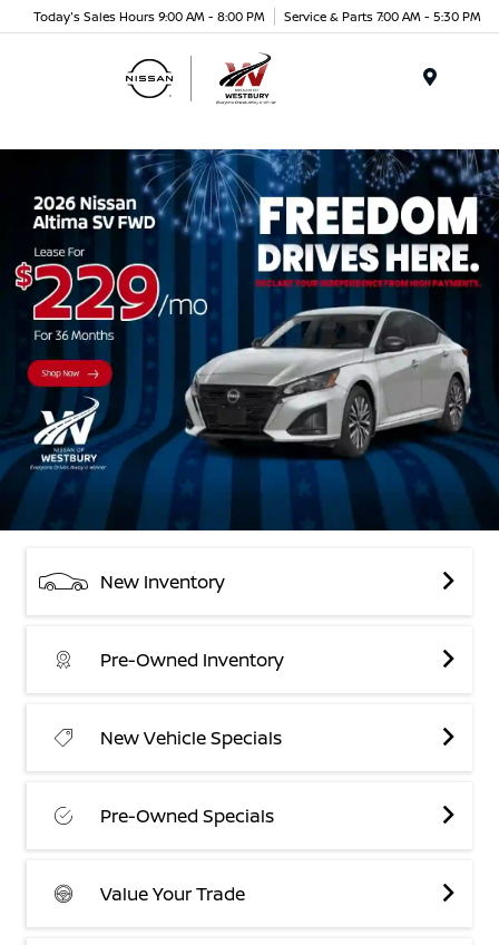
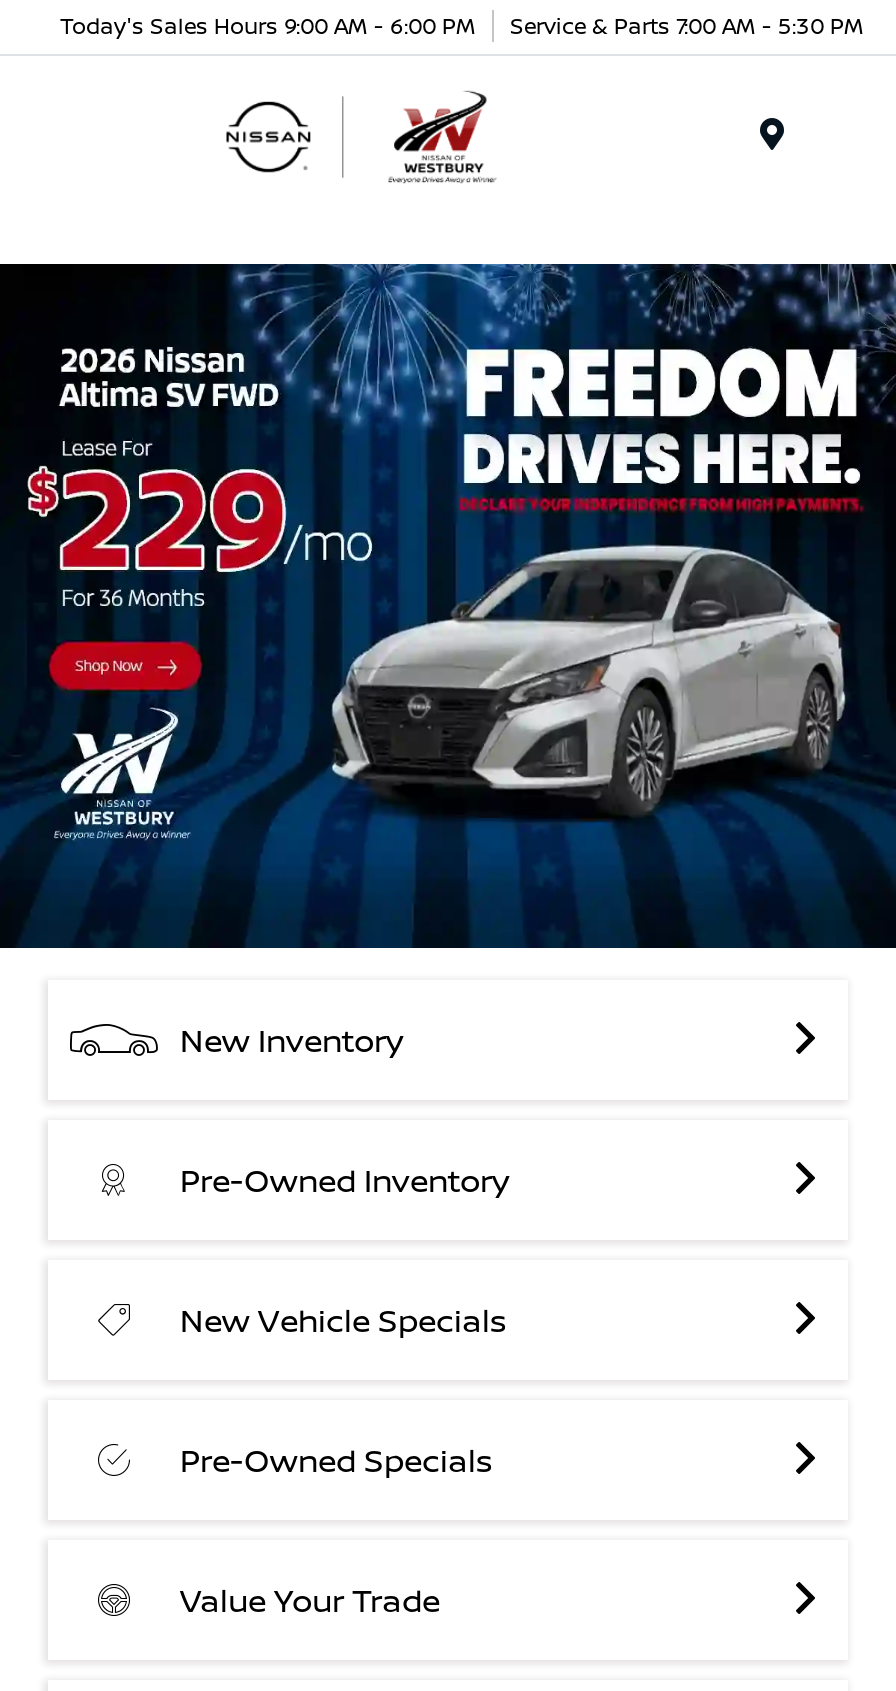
- Today's Sales Hours 9:00 AM - 8:00 PM
+ Today's Sales Hours 9:00 AM - 6:00 PM
